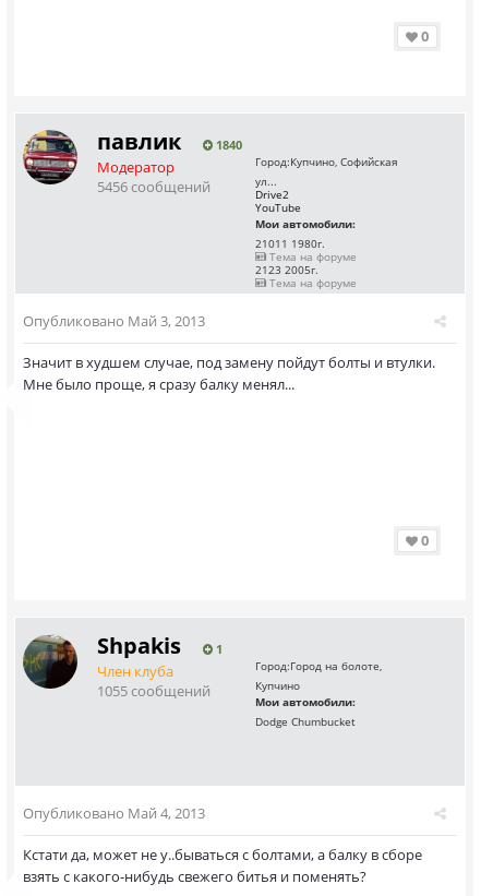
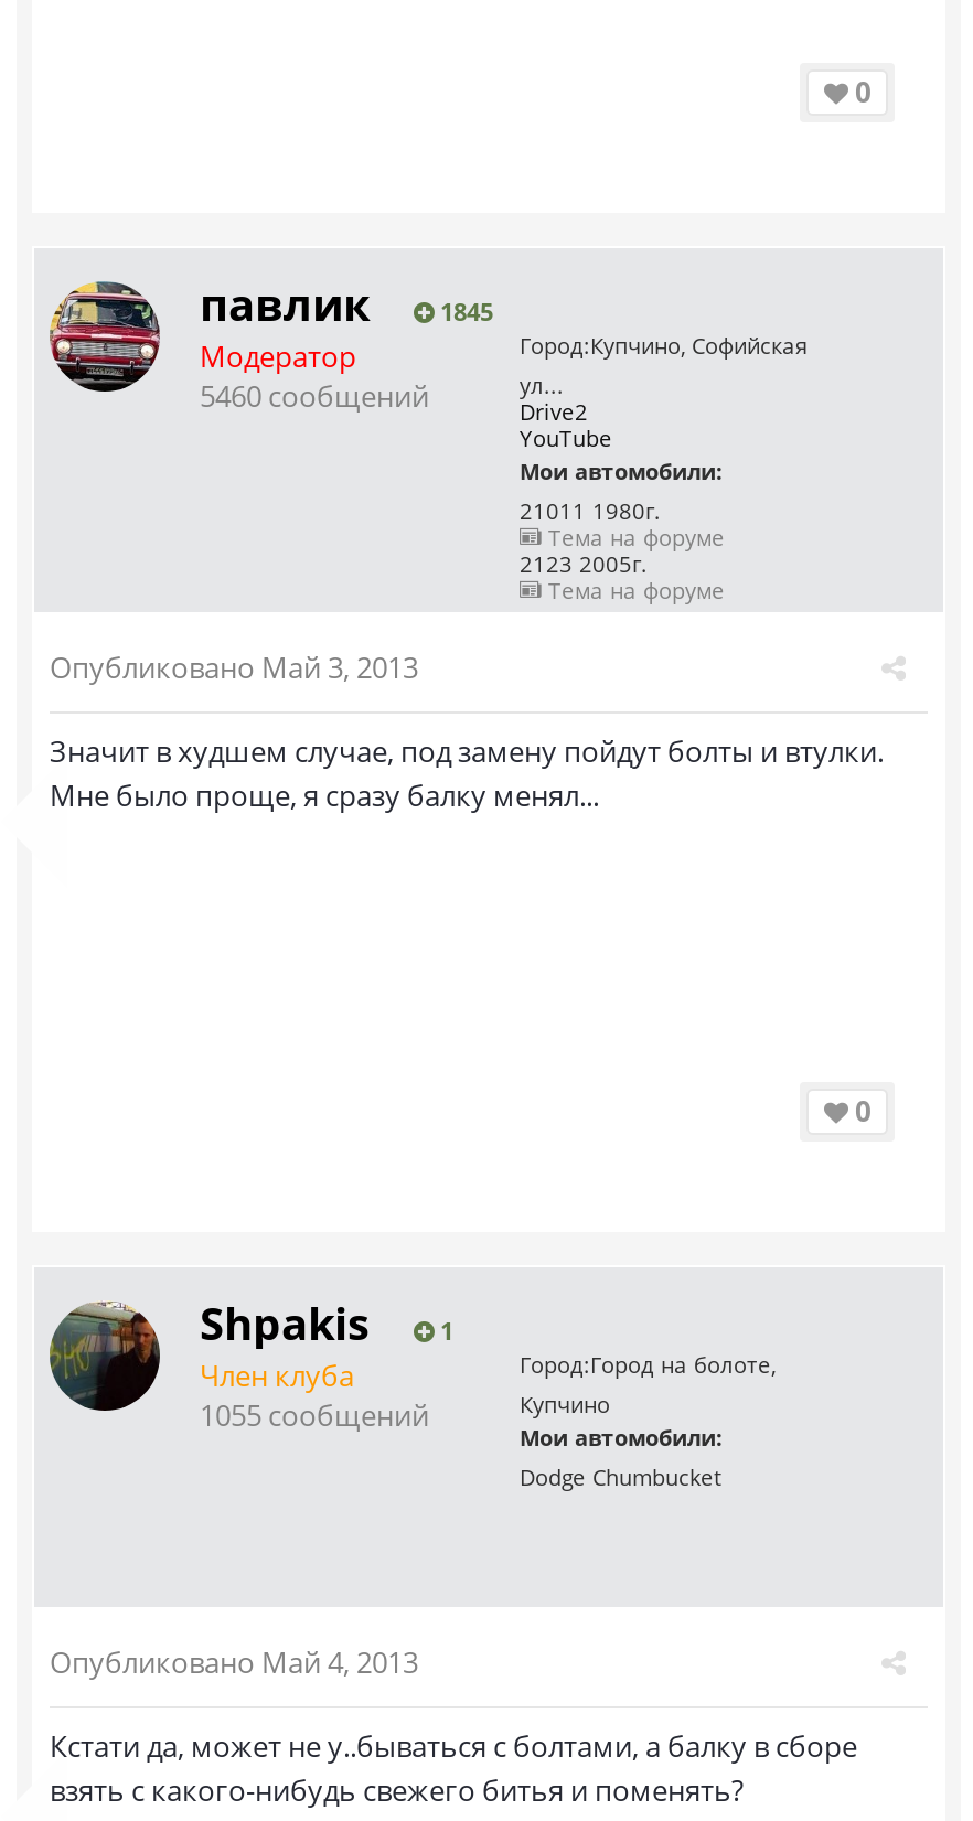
- павлик 1840
+ павлик 1845

- 5456 сообщений
+ 5460 сообщений
